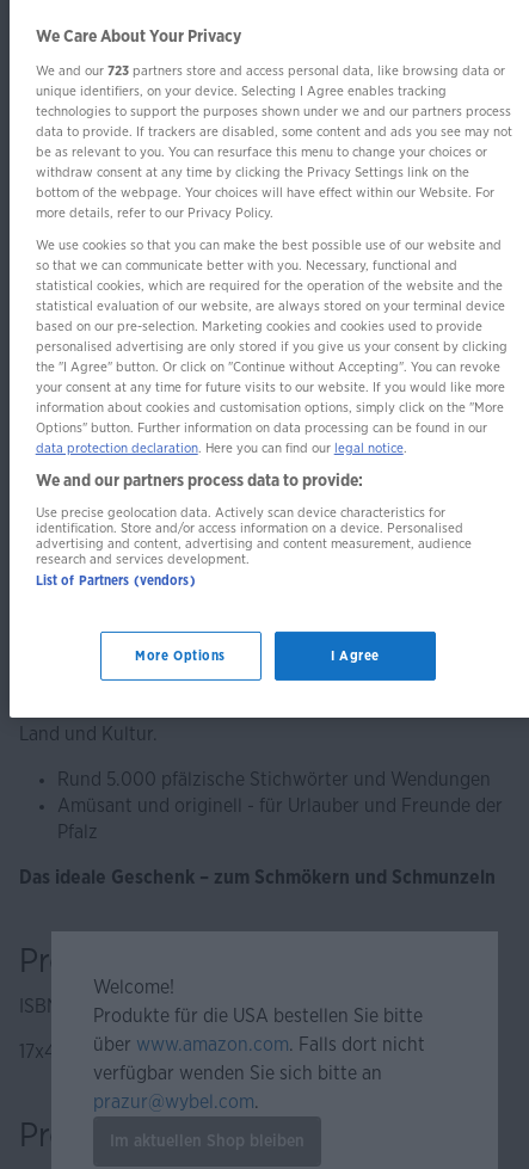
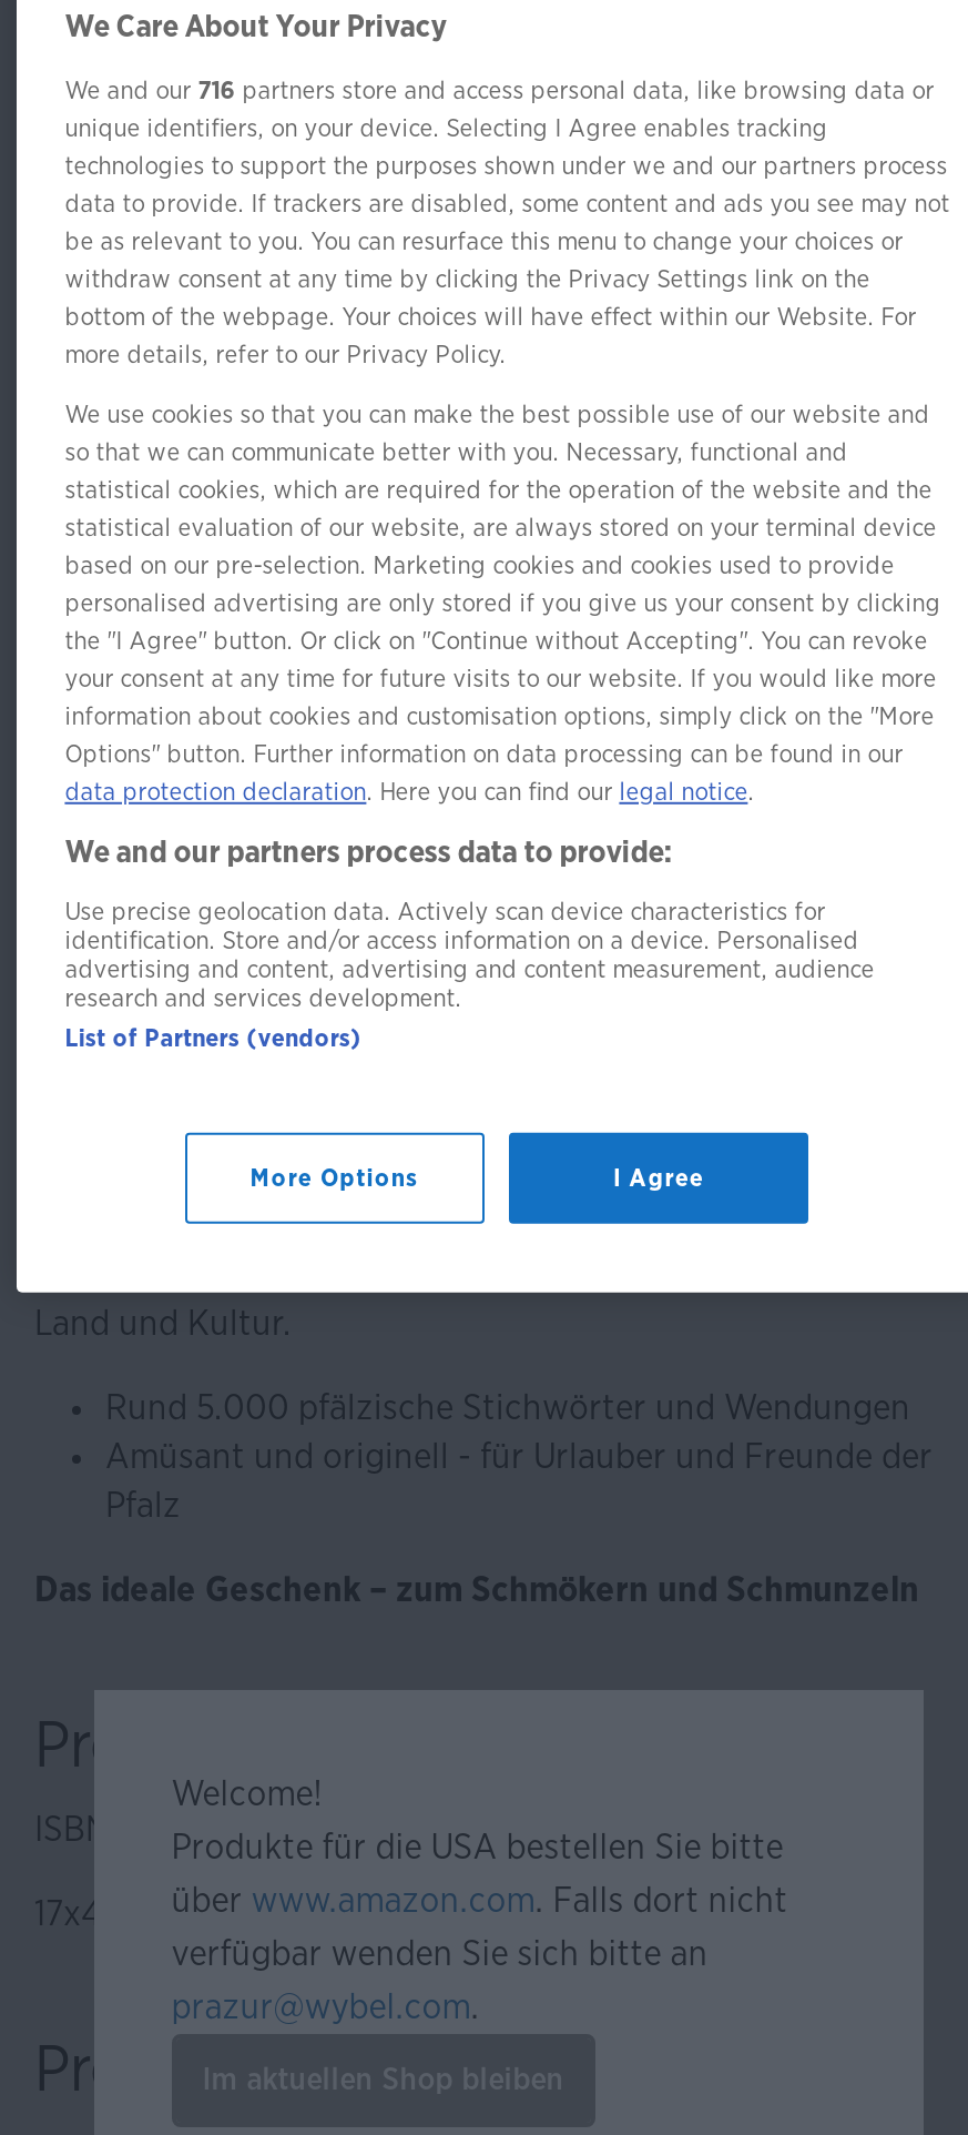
- We and our 723 partners store and access personal data, like browsing data or
+ We and our 716 partners store and access personal data, like browsing data or
